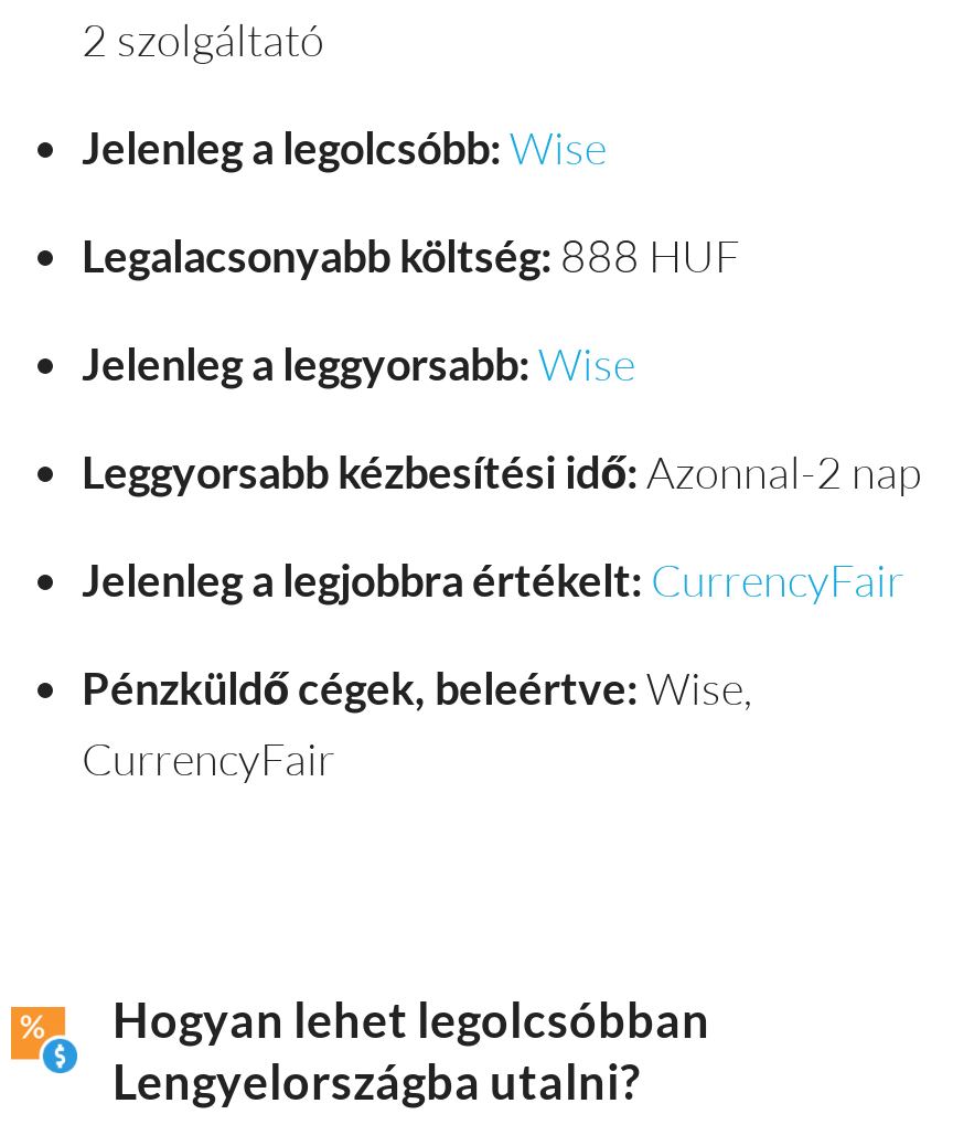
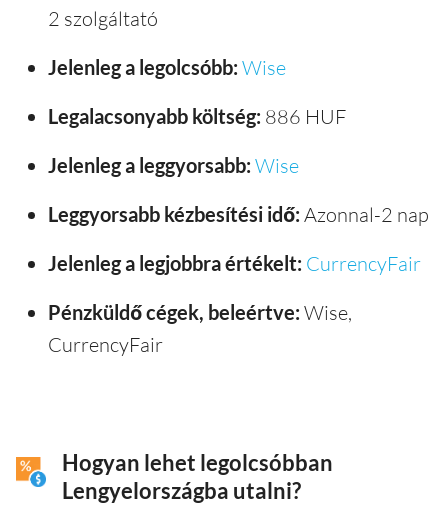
- Legalacsonyabb költség: 888 HUF
+ Legalacsonyabb költség: 886 HUF
